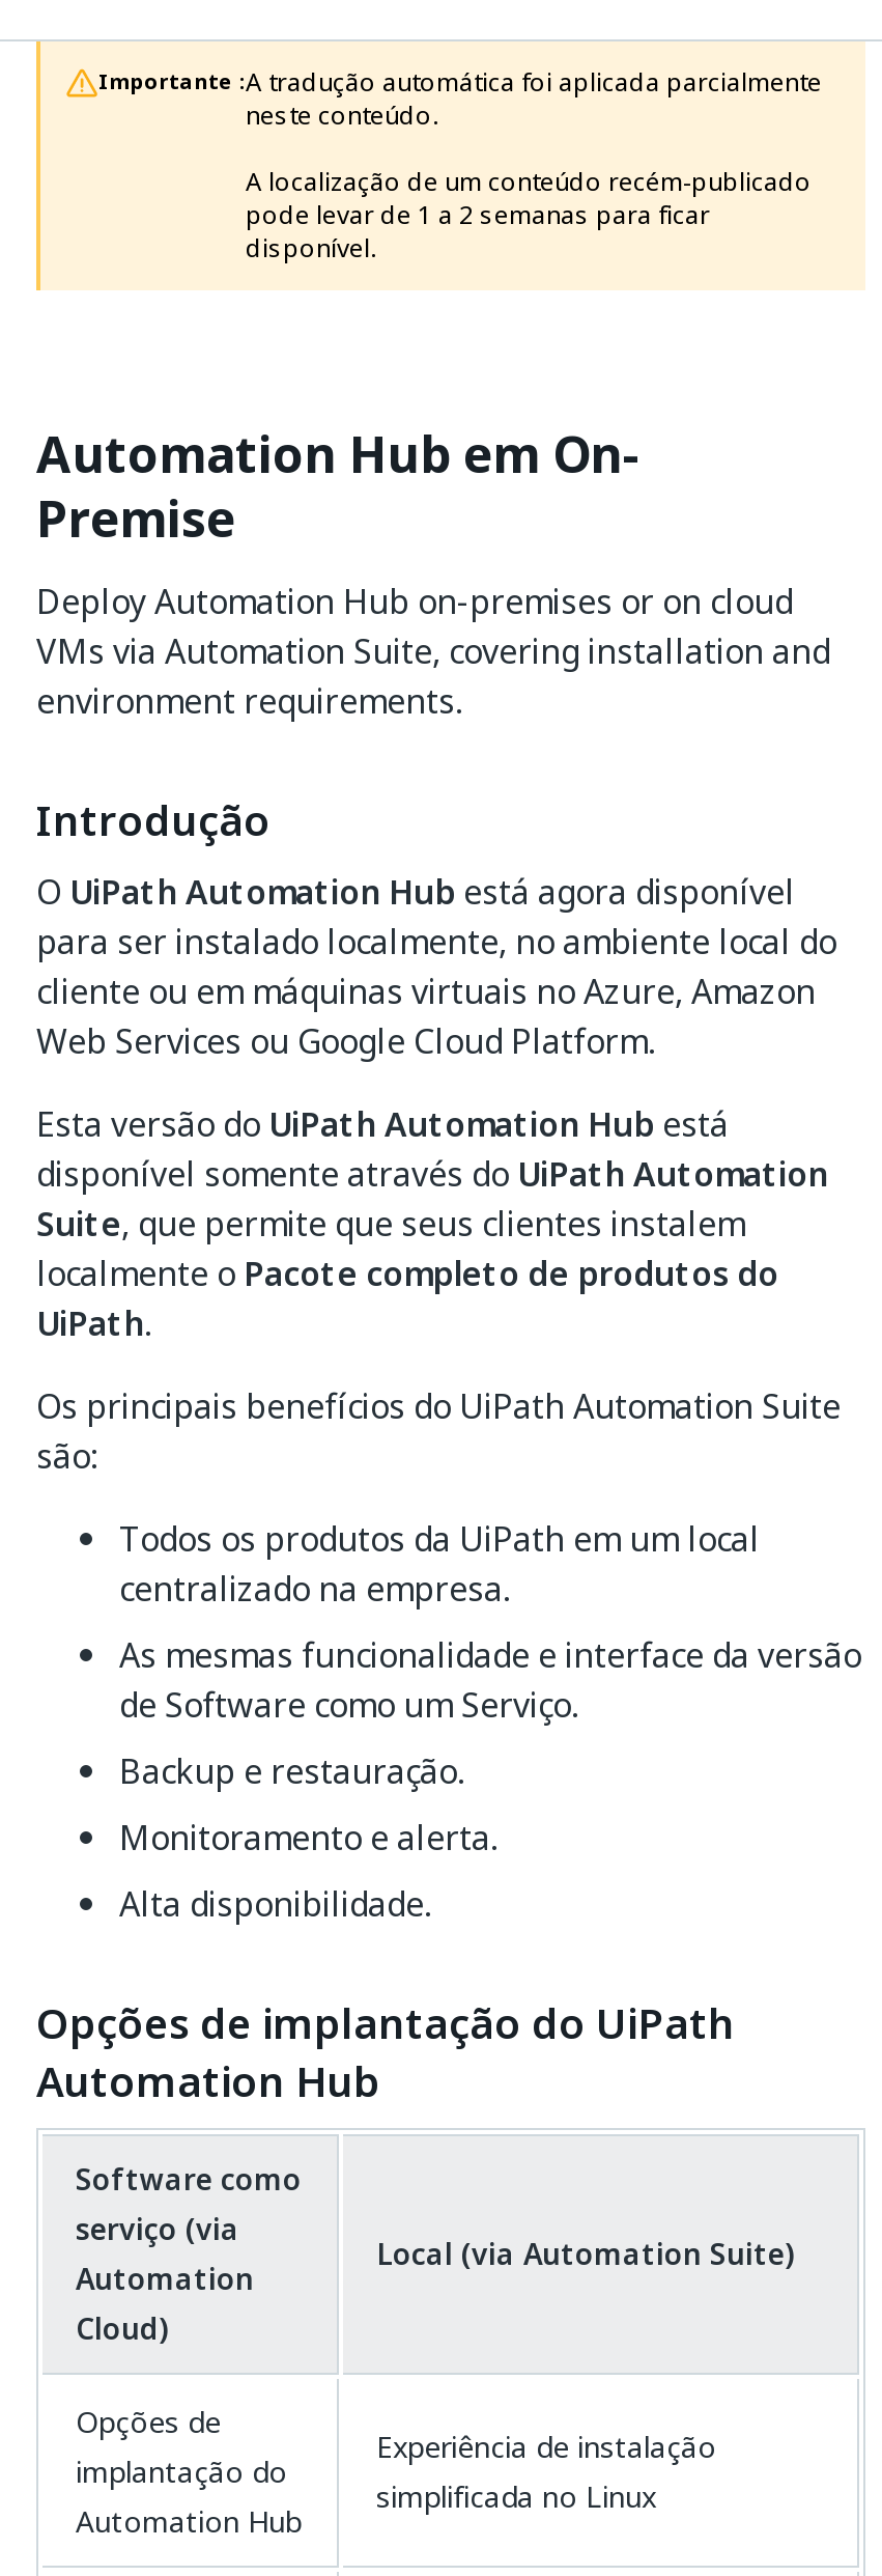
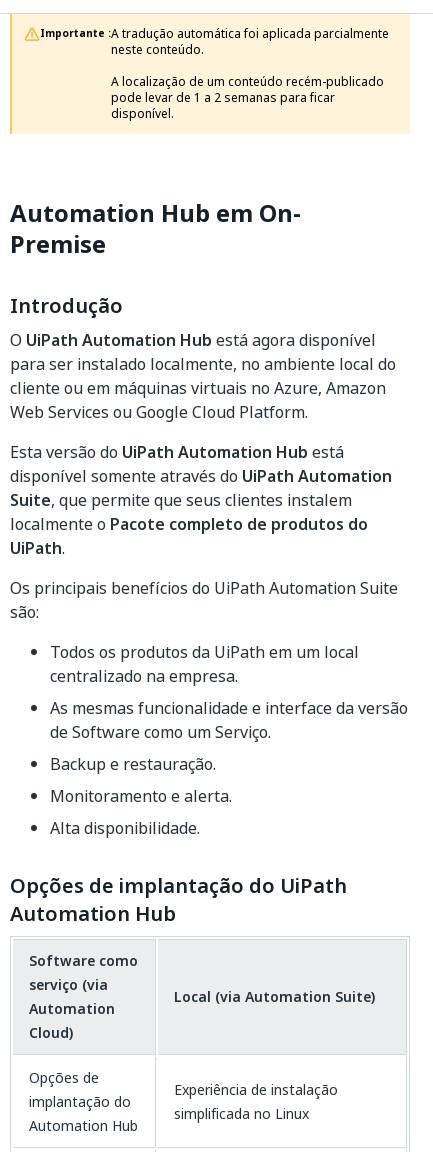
- Deploy Automation Hub on-premises or on cloud
- VMs via Automation Suite, covering installation and
- environment requirements.
